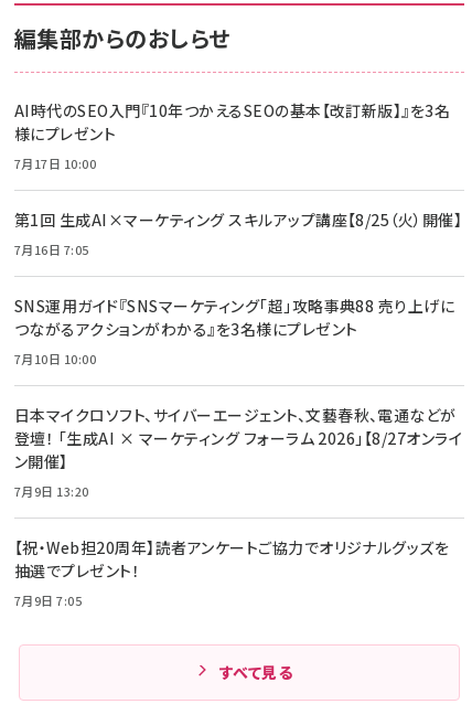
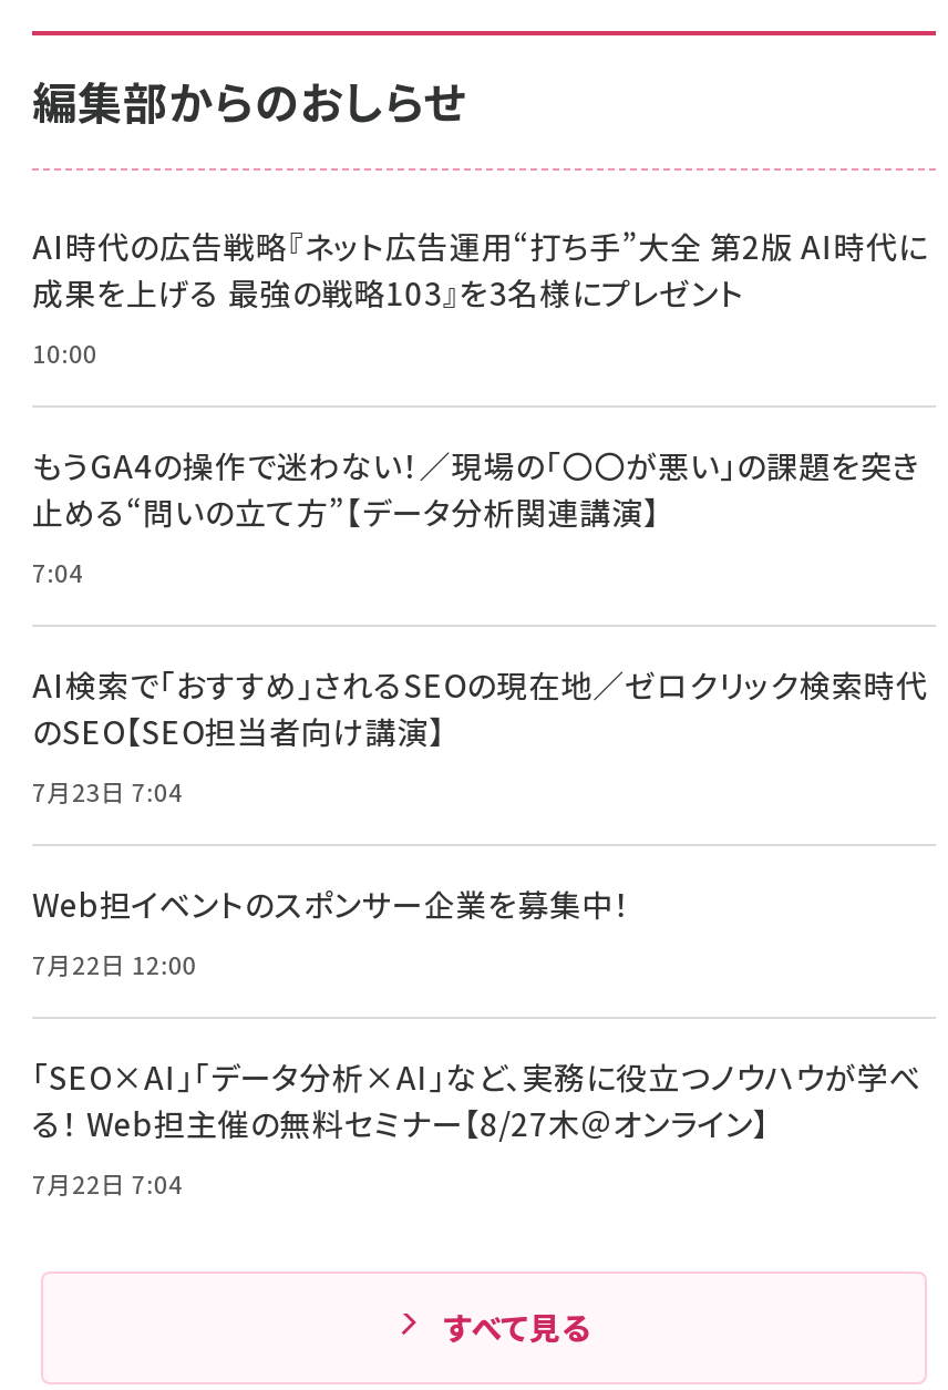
- AI時代のSEO入門『10年つかえるSEOの基本【改訂新版】』を3名
- 様にプレゼント
- 7月17日 10:00
+ AI時代の広告戦略『ネット広告運用“打ち手”大全 第2版 AI時代に
+ 成果を上げる 最強の戦略103』を3名様にプレゼント
+ 10:00

- 第1回 生成AI×マーケティング スキルアップ講座【8/25（火）開催】
- 7月16日 7:05
+ もうGA4の操作で迷わない！／現場の「〇〇が悪い」の課題を突き
+ 止める“問いの立て方”【データ分析関連講演】
+ 7:04

- SNS運用ガイド『SNSマーケティング「超」攻略事典88 売り上げに
- つながるアクションがわかる』を3名様にプレゼント
- 7月10日 10:00
+ AI検索で「おすすめ」されるSEOの現在地／ゼロクリック検索時代
+ のSEO【SEO担当者向け講演】
+ 7月23日 7:04

- 日本マイクロソフト、サイバーエージェント、文藝春秋、電通などが
- 登壇！ 「生成AI × マーケティング フォーラム 2026」【8/27オンライ
- ン開催】
- 7月9日 13:20
+ Web担イベントのスポンサー企業を募集中！
+ 7月22日 12:00

- 【祝・Web担20周年】読者アンケートご協力でオリジナルグッズを
- 抽選でプレゼント！
- 7月9日 7:05
+ 「SEO×AI」「データ分析×AI」など、実務に役立つノウハウが学べ
+ る！ Web担主催の無料セミナー【8/27木＠オンライン】
+ 7月22日 7:04
